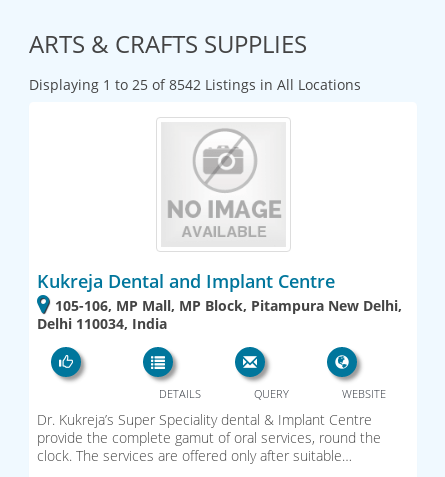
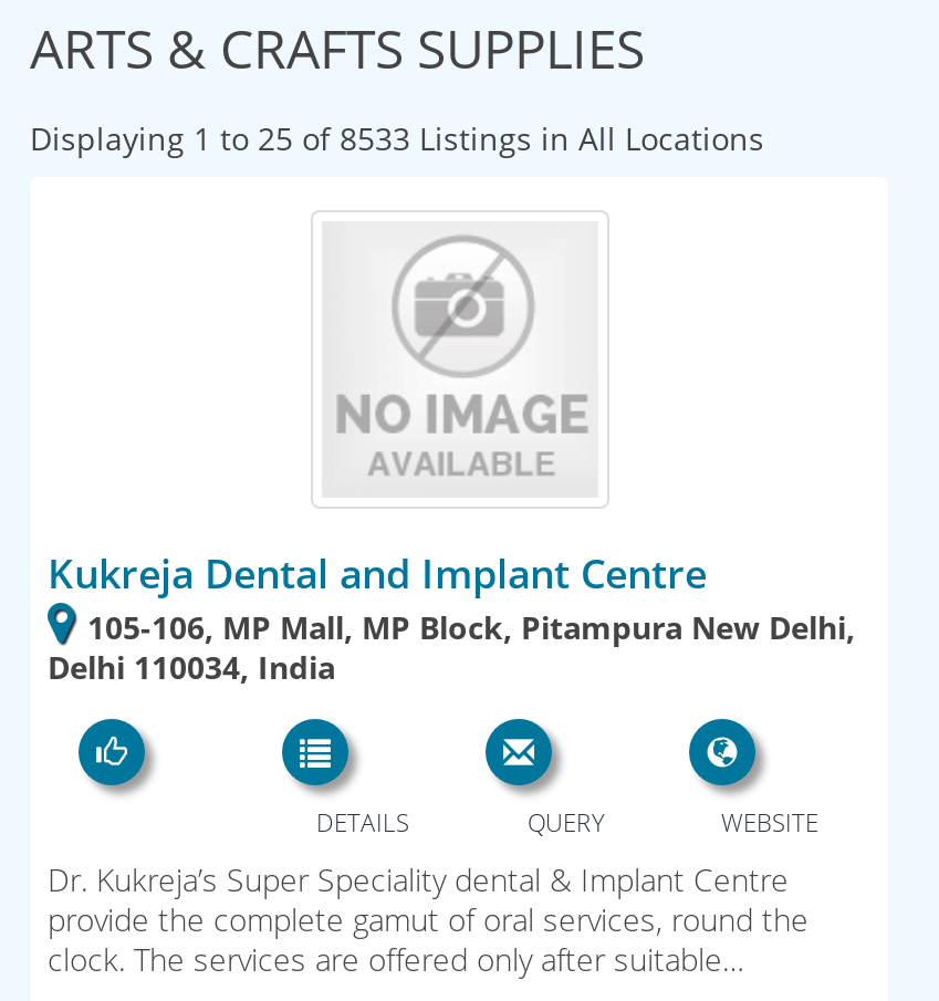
- Displaying 1 to 25 of 8542 Listings in All Locations
+ Displaying 1 to 25 of 8533 Listings in All Locations
